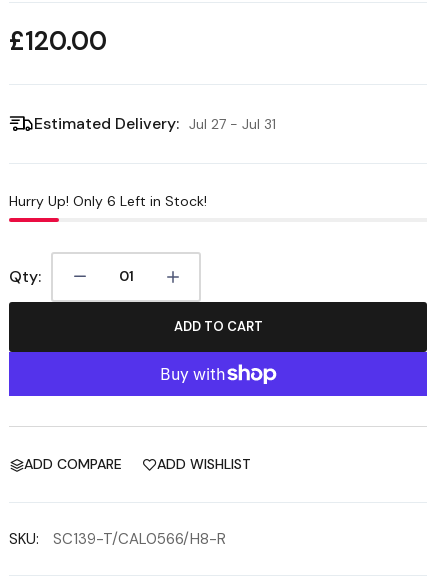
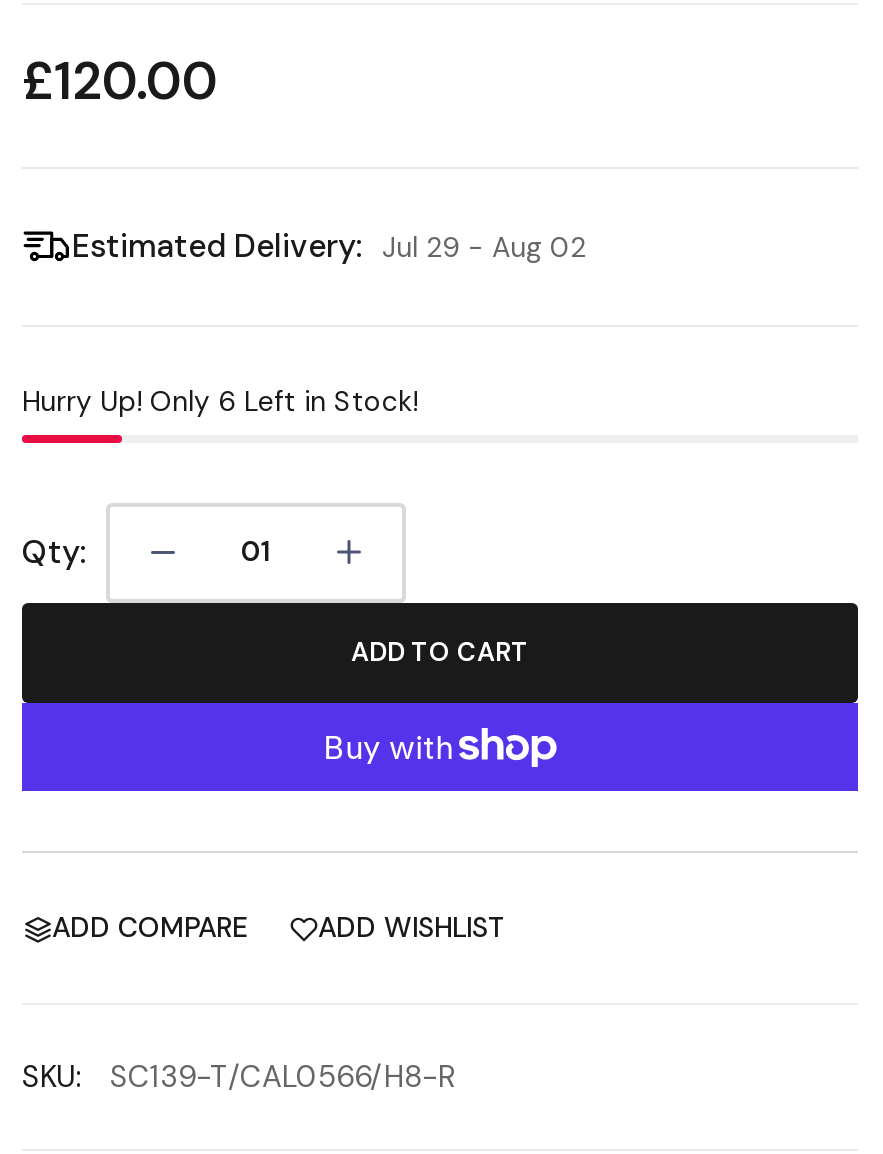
- Estimated Delivery: Jul 27 - Jul 31
+ Estimated Delivery: Jul 29 - Aug 02
